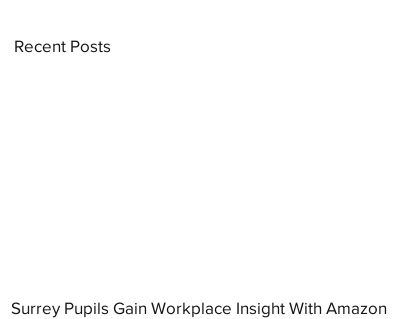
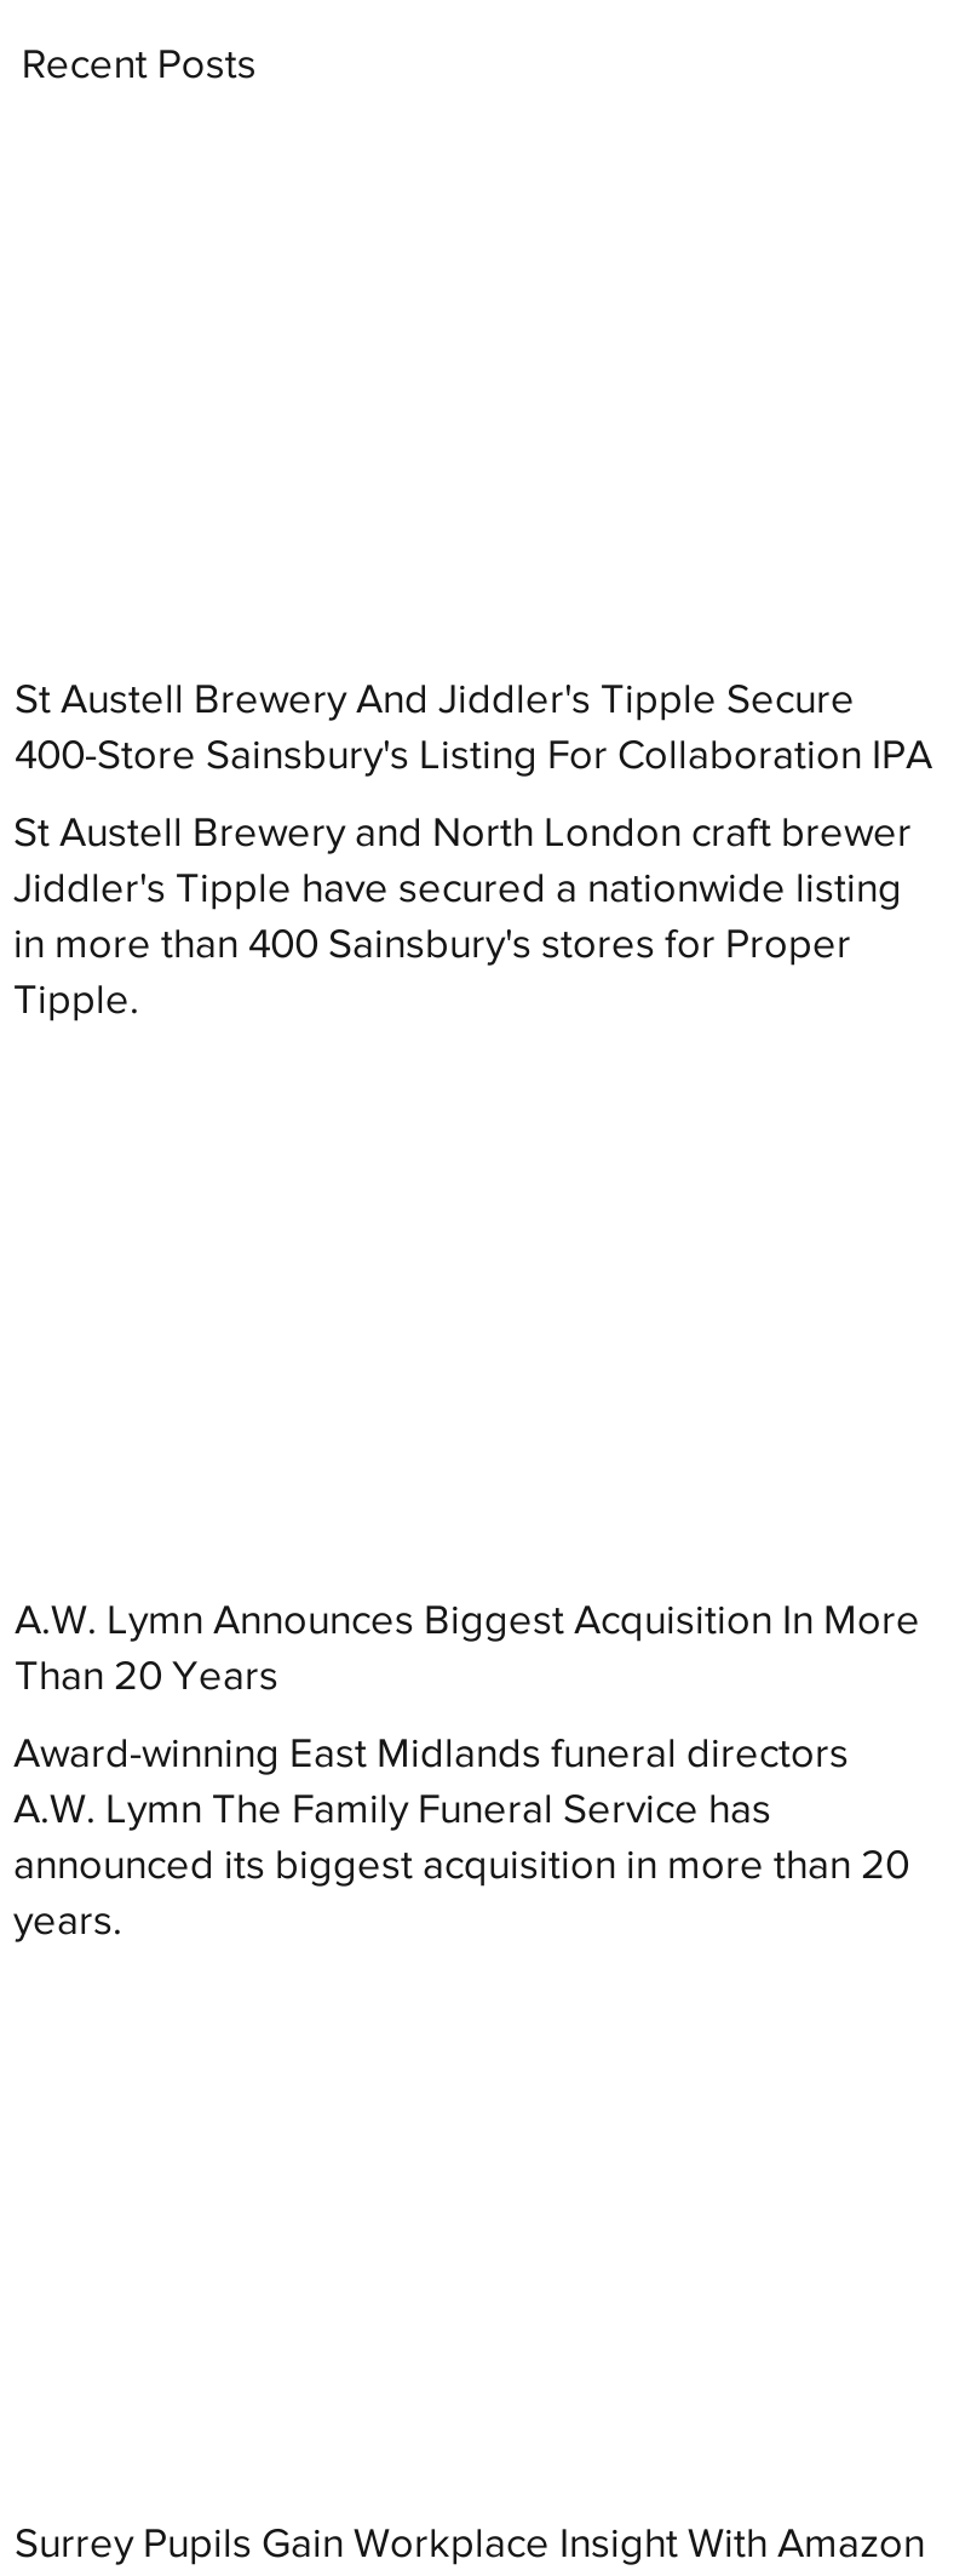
+ St Austell Brewery And Jiddler's Tipple Secure
+ 400-Store Sainsbury's Listing For Collaboration IPA
+ St Austell Brewery and North London craft brewer
+ Jiddler's Tipple have secured a nationwide listing
+ in more than 400 Sainsbury's stores for Proper
+ Tipple.

+ A.W. Lymn Announces Biggest Acquisition In More
+ Than 20 Years
+ Award-winning East Midlands funeral directors
+ A.W. Lymn The Family Funeral Service has
+ announced its biggest acquisition in more than 20
+ years.
